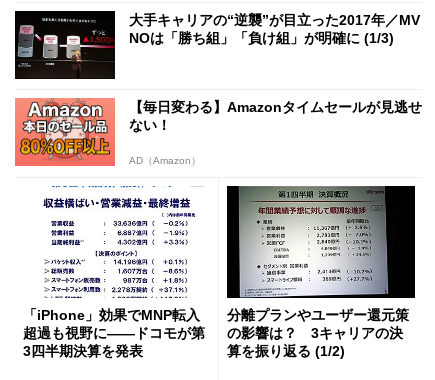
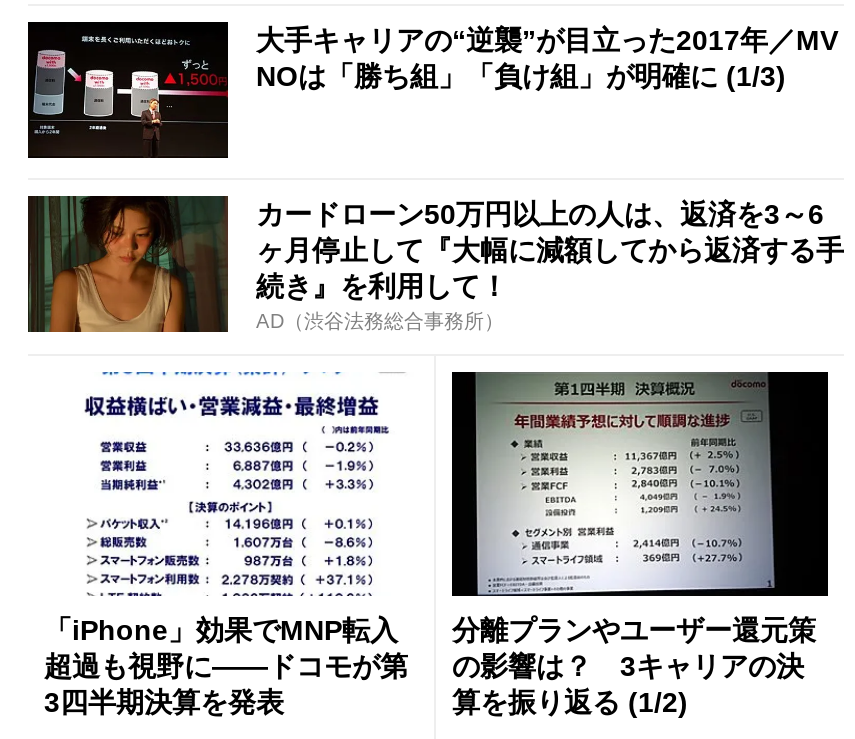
- [image]
- 【毎日変わる】Amazonタイムセールが見逃せ
- ない！
- AD（Amazon）
+ [image]
+ カードローン50万円以上の人は、返済を3～6
+ ヶ月停止して『大幅に減額してから返済する手
+ 続き』を利用して！
+ AD（渋谷法務総合事務所）
